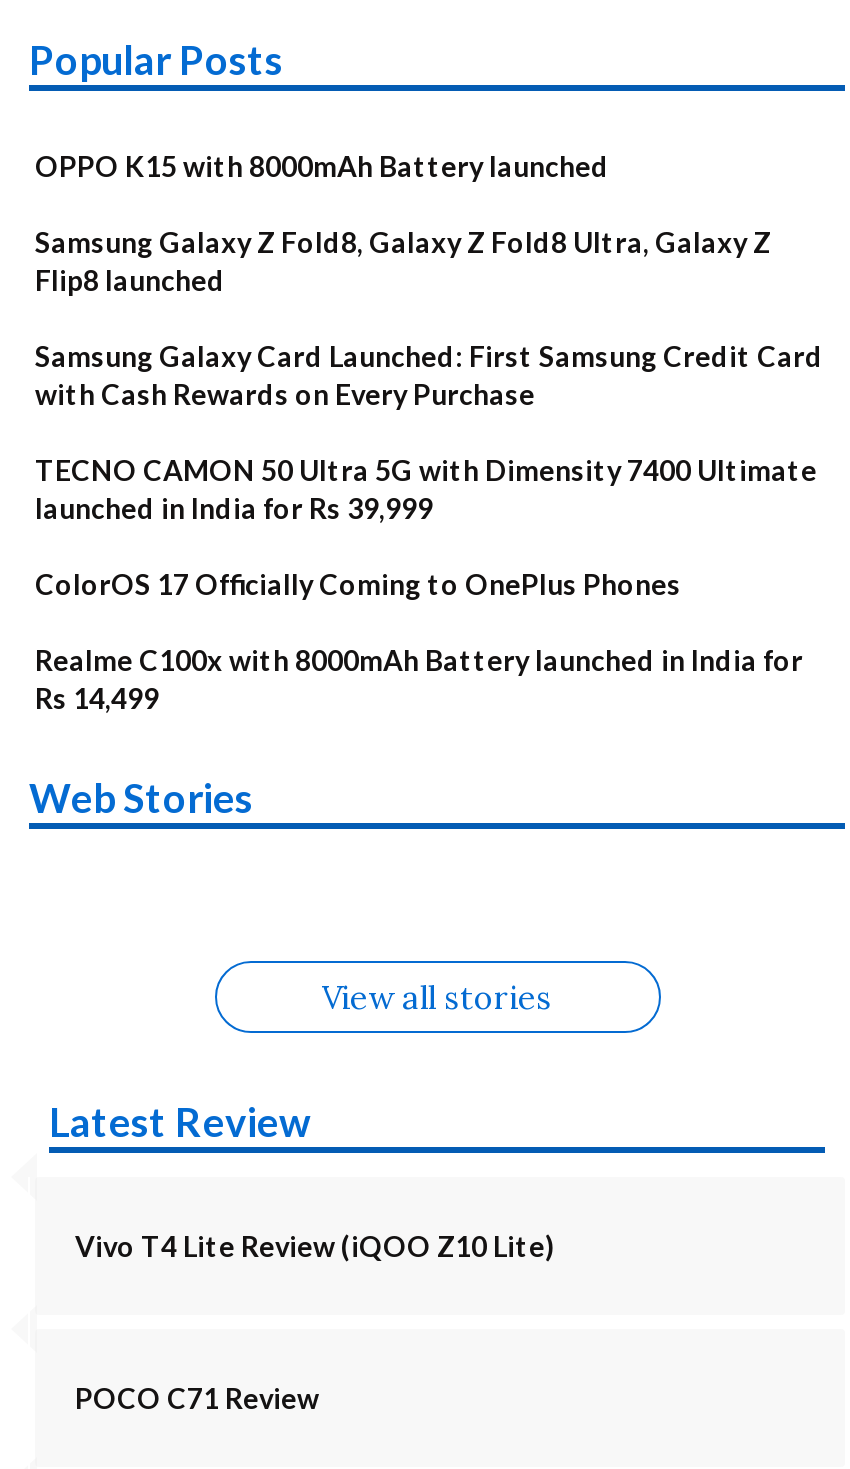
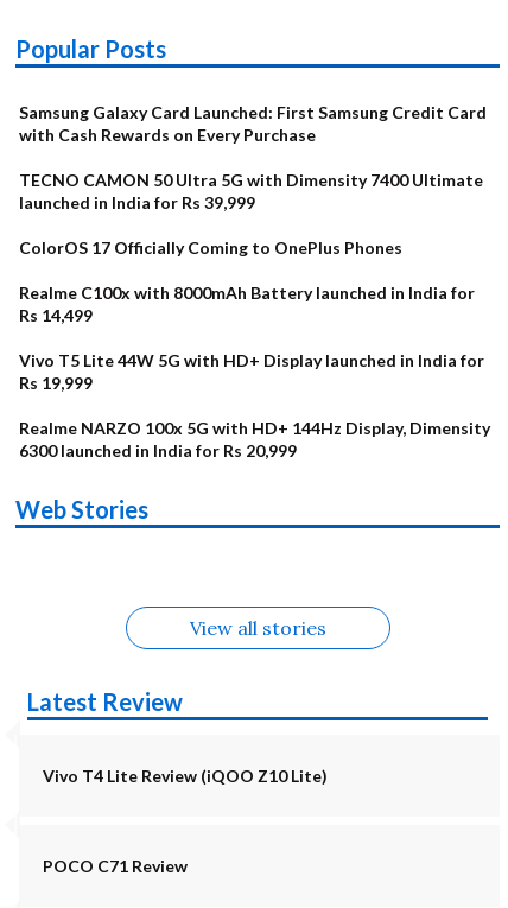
- OPPO K15 with 8000mAh Battery launched
- Samsung Galaxy Z Fold8, Galaxy Z Fold8 Ultra, Galaxy Z
- Flip8 launched

moved up: Samsung Galaxy Card Launched: First Samsung Credit Card | with Cash Rewards on Every Purchase | TECNO CAMON 50 Ultra 5G with Dimensity 7400 Ultimate | launched in India for Rs 39,999 | ColorOS 17 Officially Coming to OnePlus Phones | Realme C100x with 8000mAh Battery launched in India for | Rs 14,499

+ Vivo T5 Lite 44W 5G with HD+ Display launched in India for
+ Rs 19,999
+ Realme NARZO 100x 5G with HD+ 144Hz Display, Dimensity
+ 6300 launched in India for Rs 20,999
